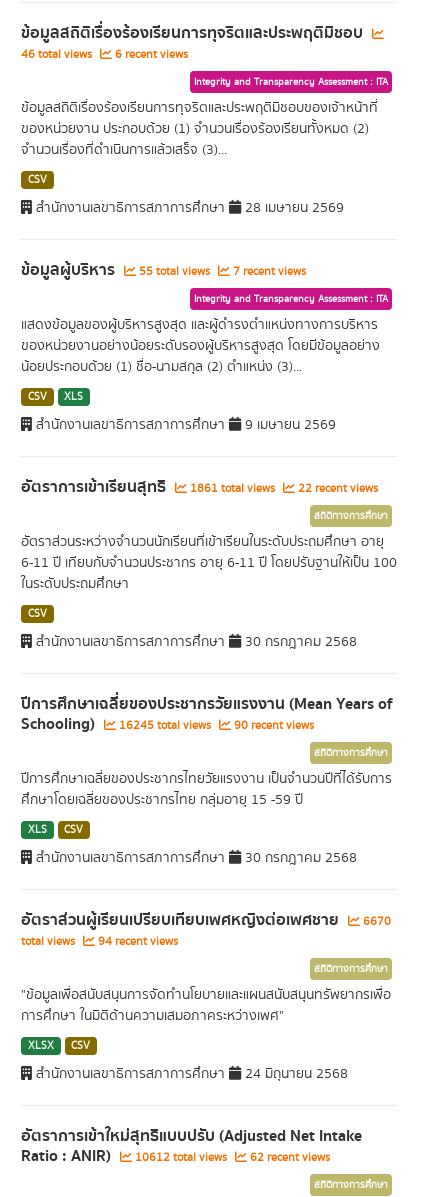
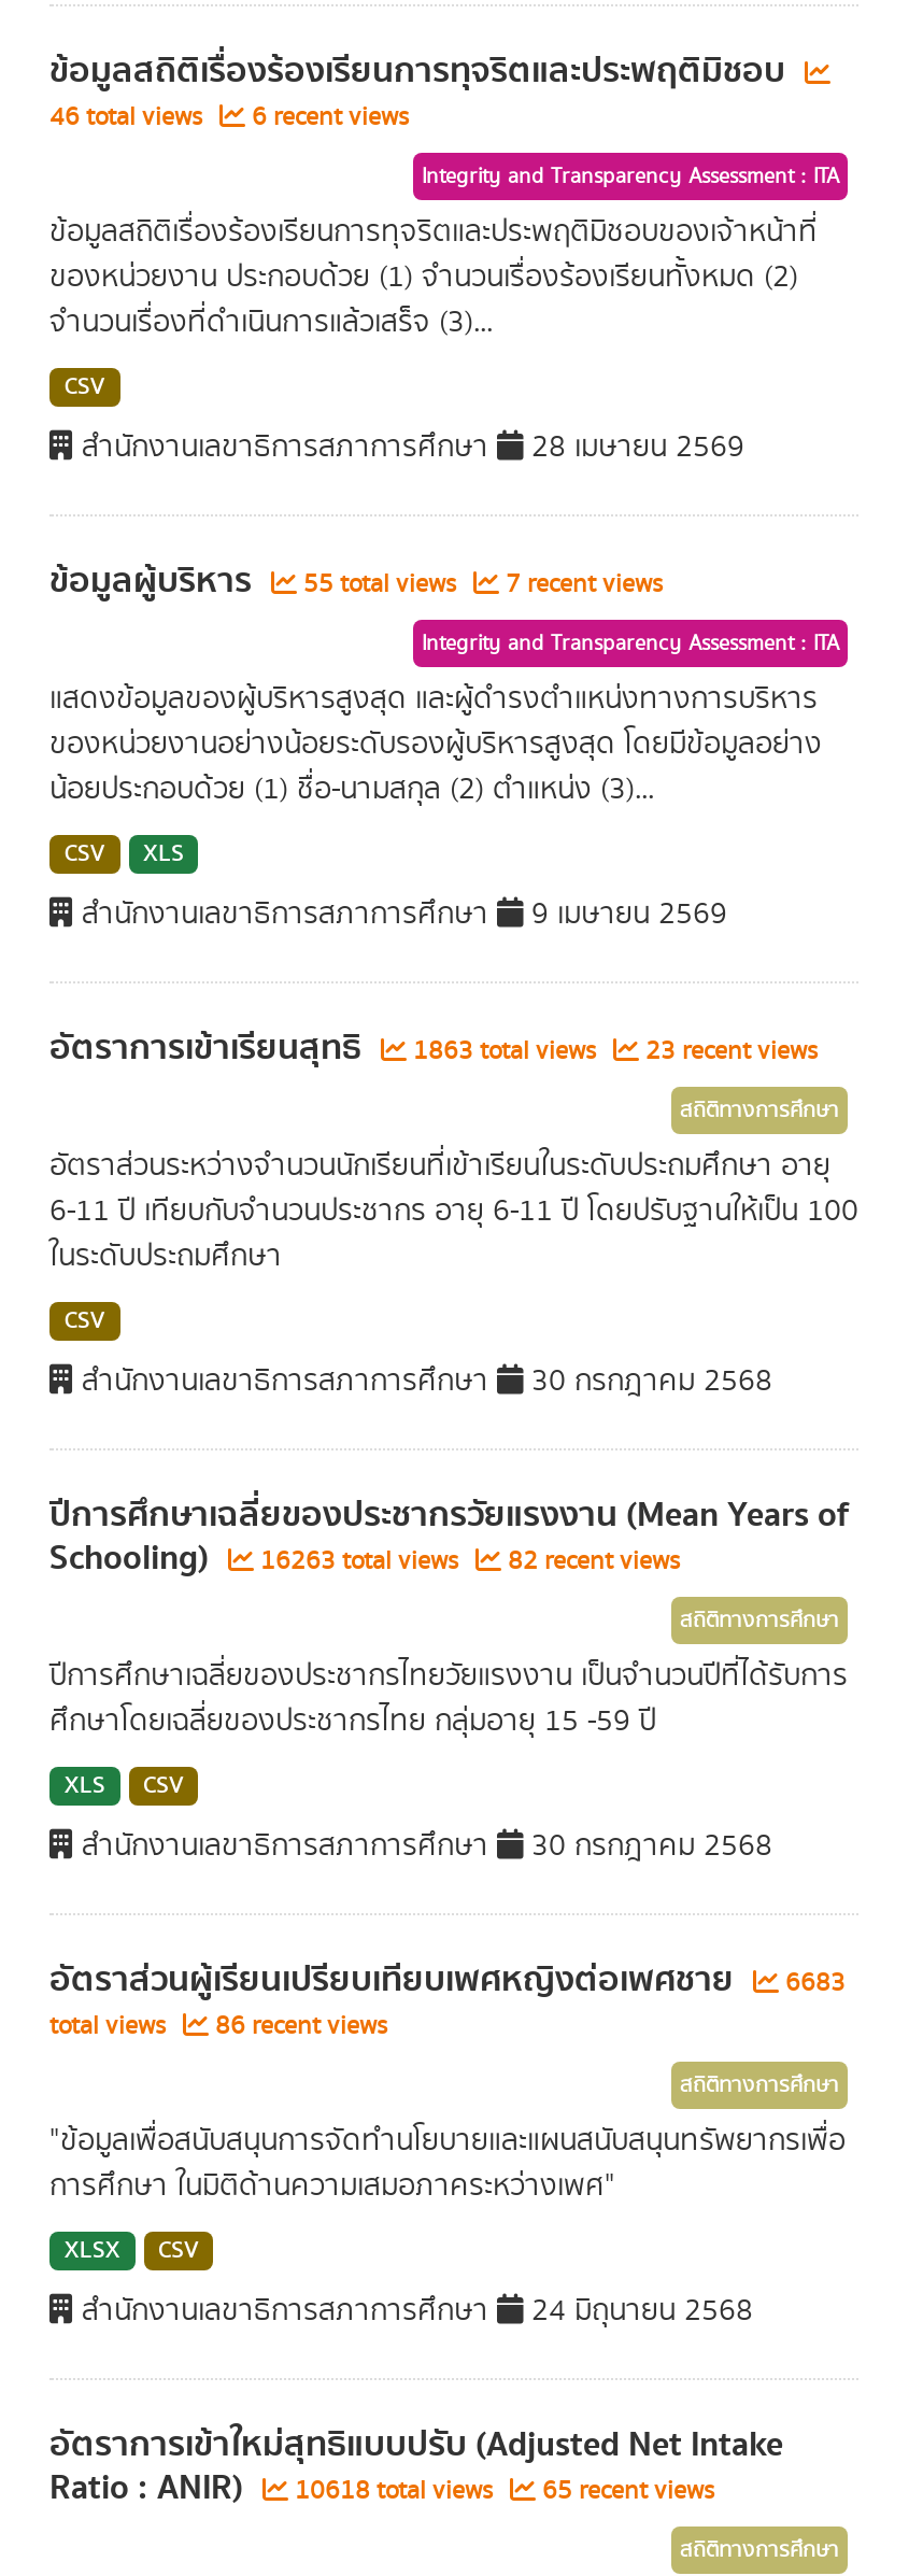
- 1861 total views
+ 1863 total views

- 22 recent views
+ 23 recent views

- 16245 total views
+ 16263 total views

- 90 recent views
+ 82 recent views

- อัตราส่วนผู้เรียนเปรียบเทียบเพศหญิงต่อเพศชาย 6670
+ อัตราส่วนผู้เรียนเปรียบเทียบเพศหญิงต่อเพศชาย 6683

- total views 94 recent views
+ total views 86 recent views

- 10612 total views
+ 10618 total views

- 62 recent views
+ 65 recent views
